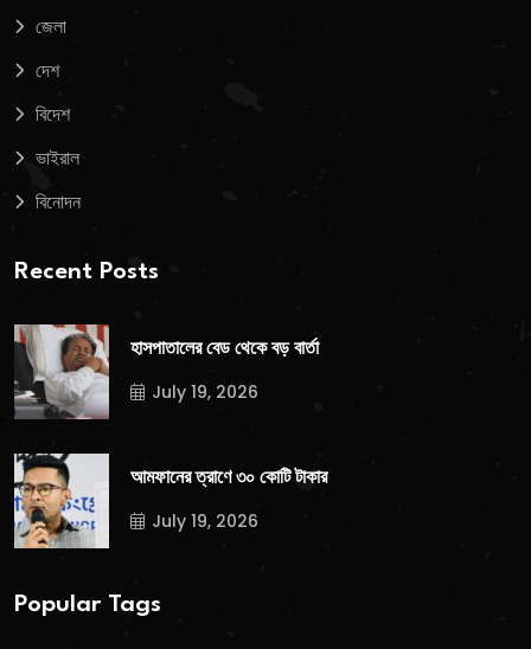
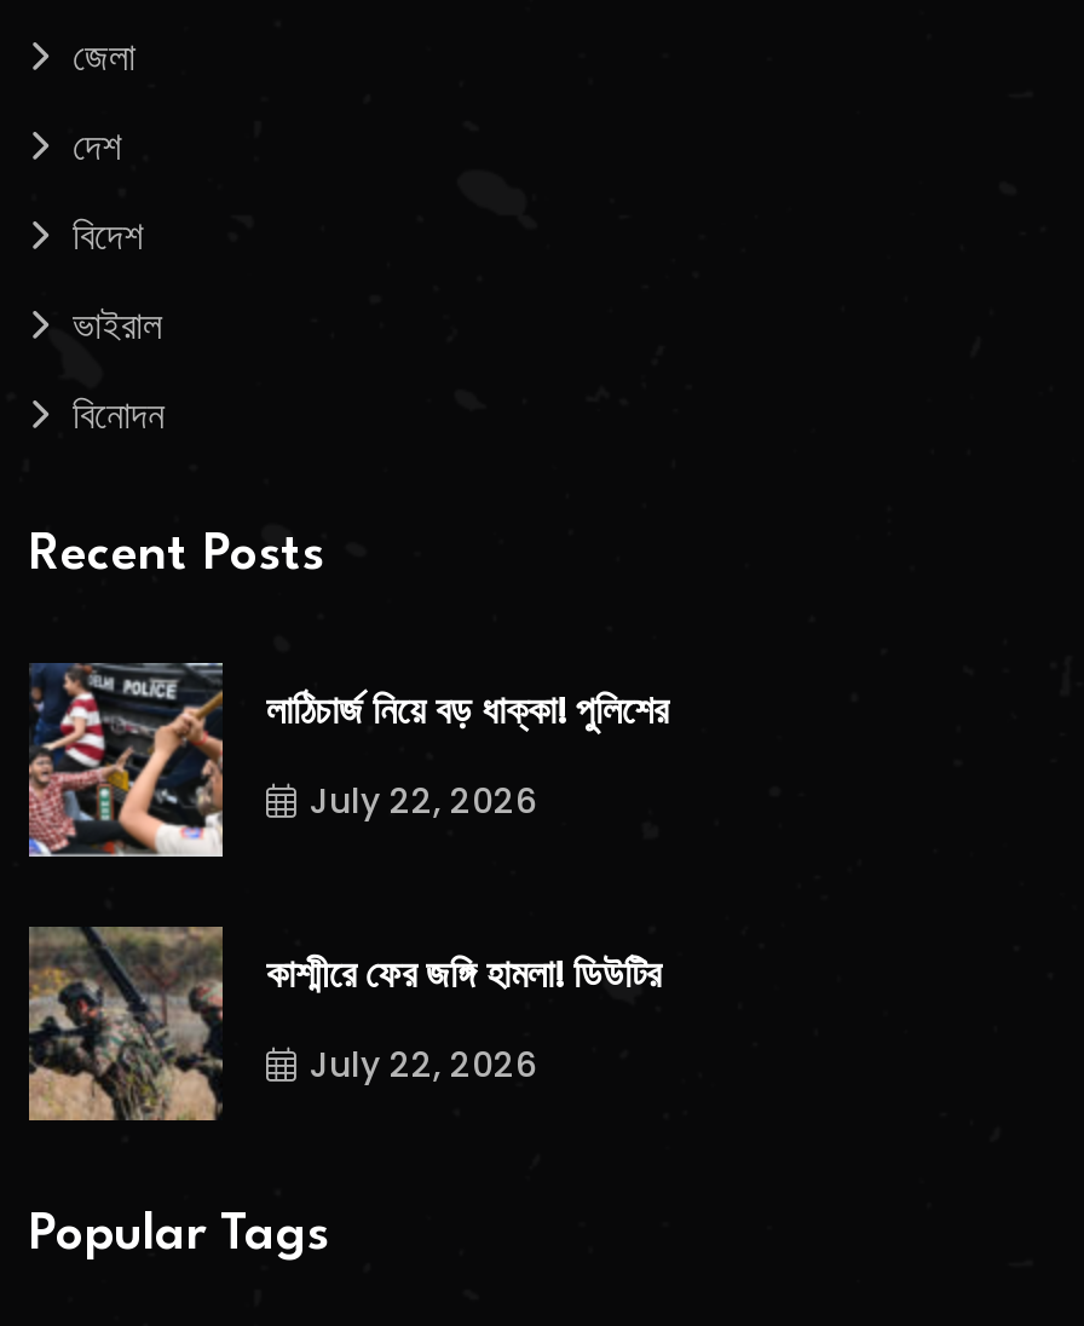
- [image]
- হাসপাতালের বেড থেকে বড় বার্তা
+ [image]
+ লাঠিচার্জ নিয়ে বড় ধাক্কা! পুলিশের

- July 19, 2026
+ July 22, 2026

- [image]
- আমফানের ত্রাণে ৩০ কোটি টাকার
+ [image]
+ কাশ্মীরে ফের জঙ্গি হামলা! ডিউটির

- July 19, 2026
+ July 22, 2026
